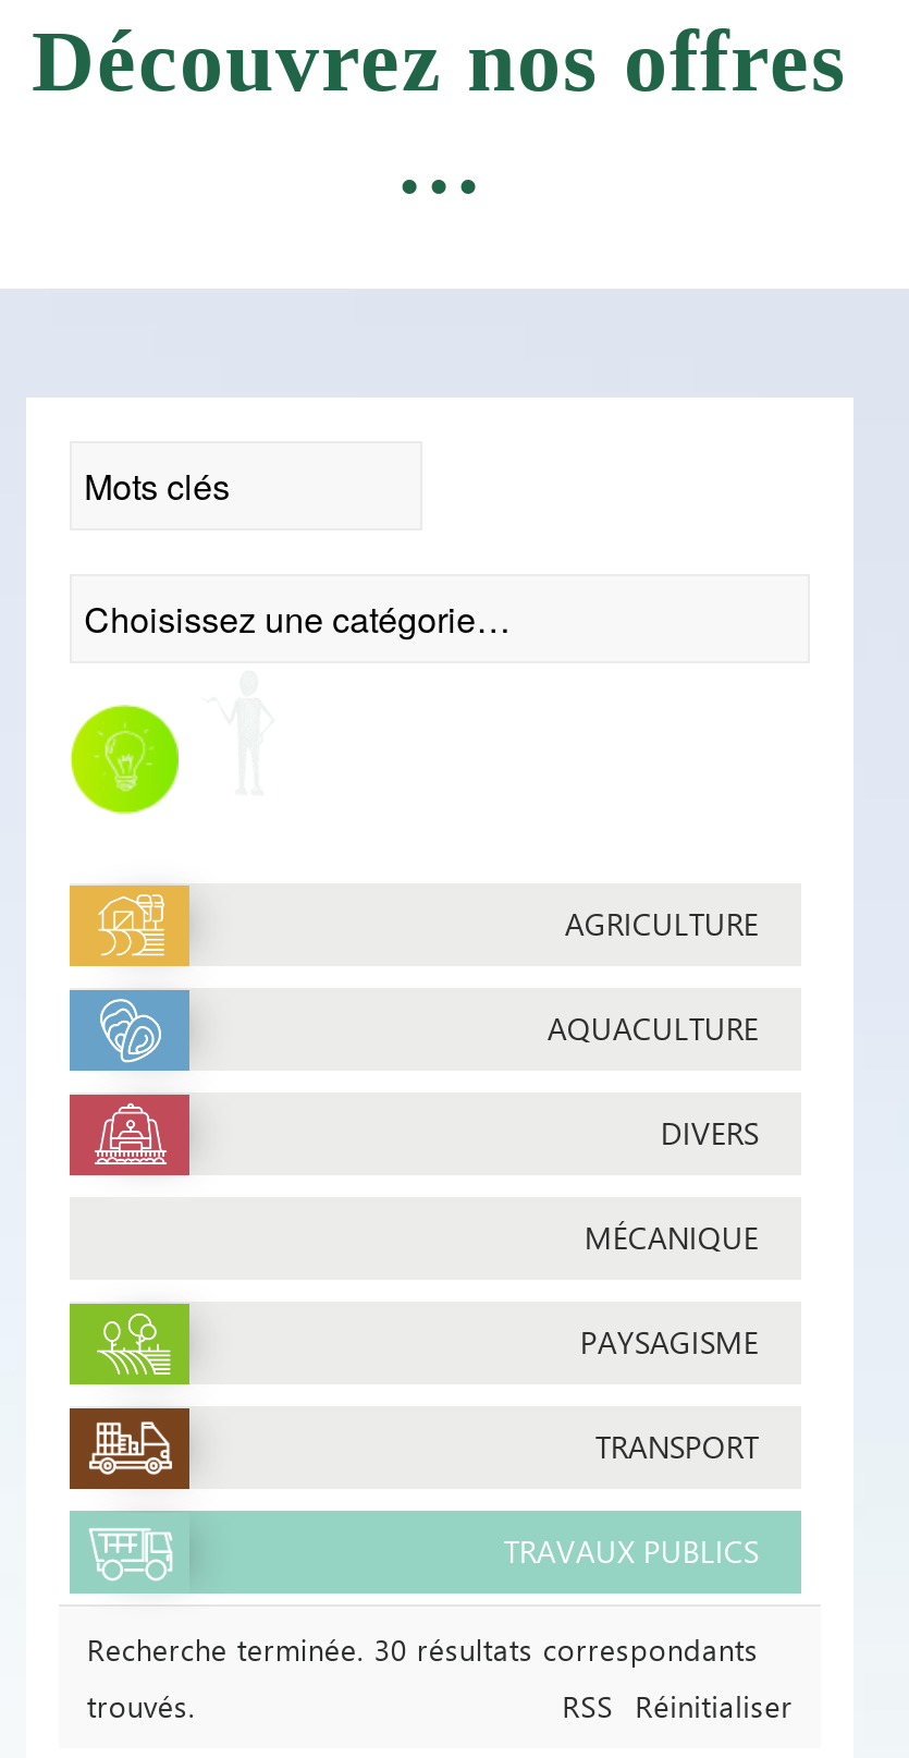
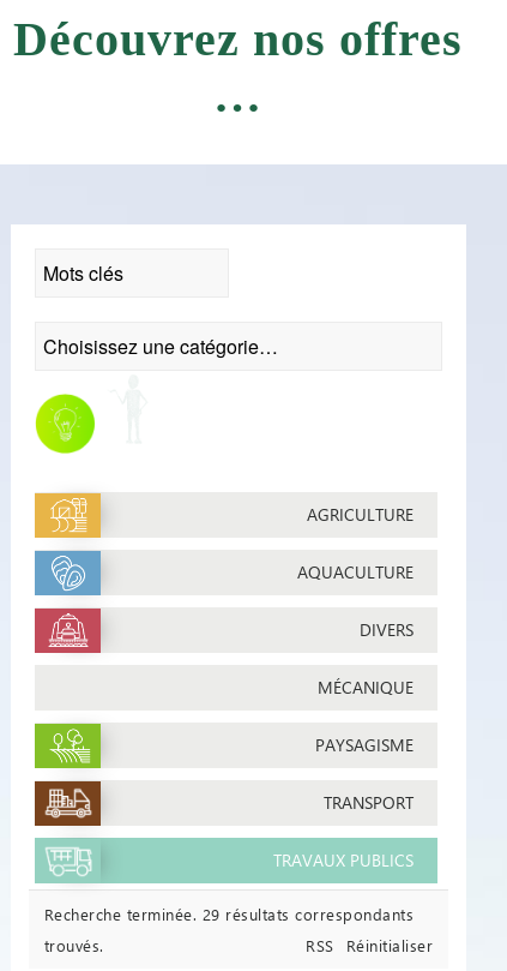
- Recherche terminée. 30 résultats correspondants
+ Recherche terminée. 29 résultats correspondants
